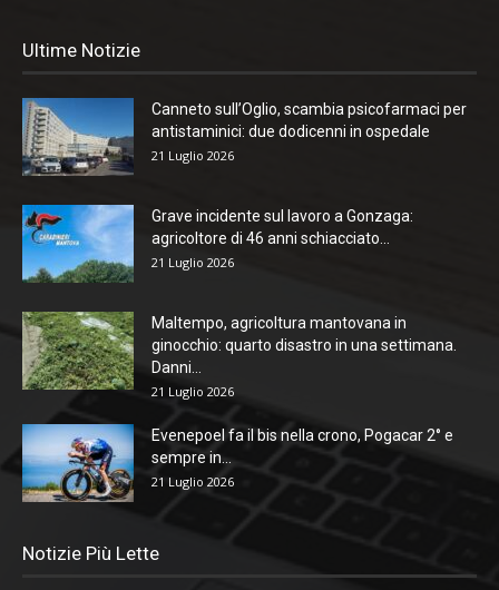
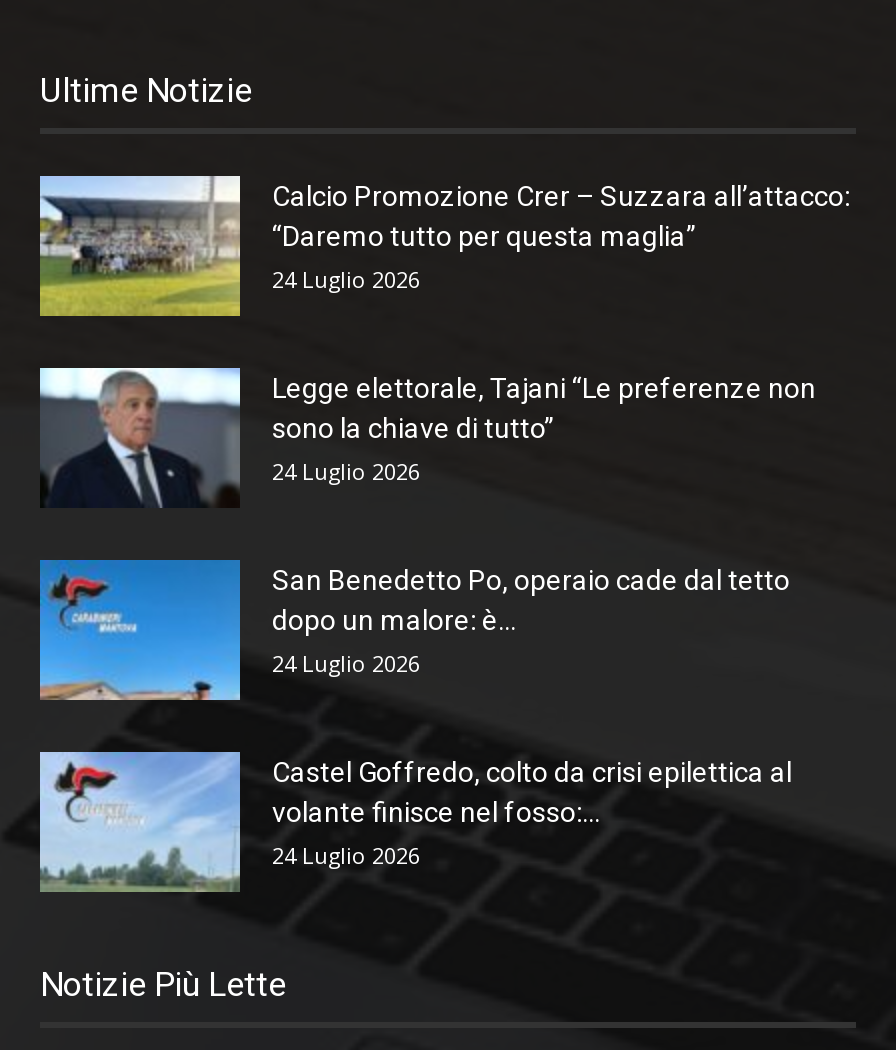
- [image]
- Canneto sull’Oglio, scambia psicofarmaci per
- antistaminici: due dodicenni in ospedale
- 21 Luglio 2026
+ [image]
+ Calcio Promozione Crer – Suzzara all’attacco:
+ “Daremo tutto per questa maglia”
+ 24 Luglio 2026

- [image]
- Grave incidente sul lavoro a Gonzaga:
- agricoltore di 46 anni schiacciato...
- 21 Luglio 2026
+ [image]
+ Legge elettorale, Tajani “Le preferenze non
+ sono la chiave di tutto”
+ 24 Luglio 2026

- [image]
- Maltempo, agricoltura mantovana in
- ginocchio: quarto disastro in una settimana.
- Danni...
- 21 Luglio 2026
+ [image]
+ San Benedetto Po, operaio cade dal tetto
+ dopo un malore: è...
+ 24 Luglio 2026

- [image]
- Evenepoel fa il bis nella crono, Pogacar 2° e
- sempre in...
- 21 Luglio 2026
+ [image]
+ Castel Goffredo, colto da crisi epilettica al
+ volante finisce nel fosso:...
+ 24 Luglio 2026
